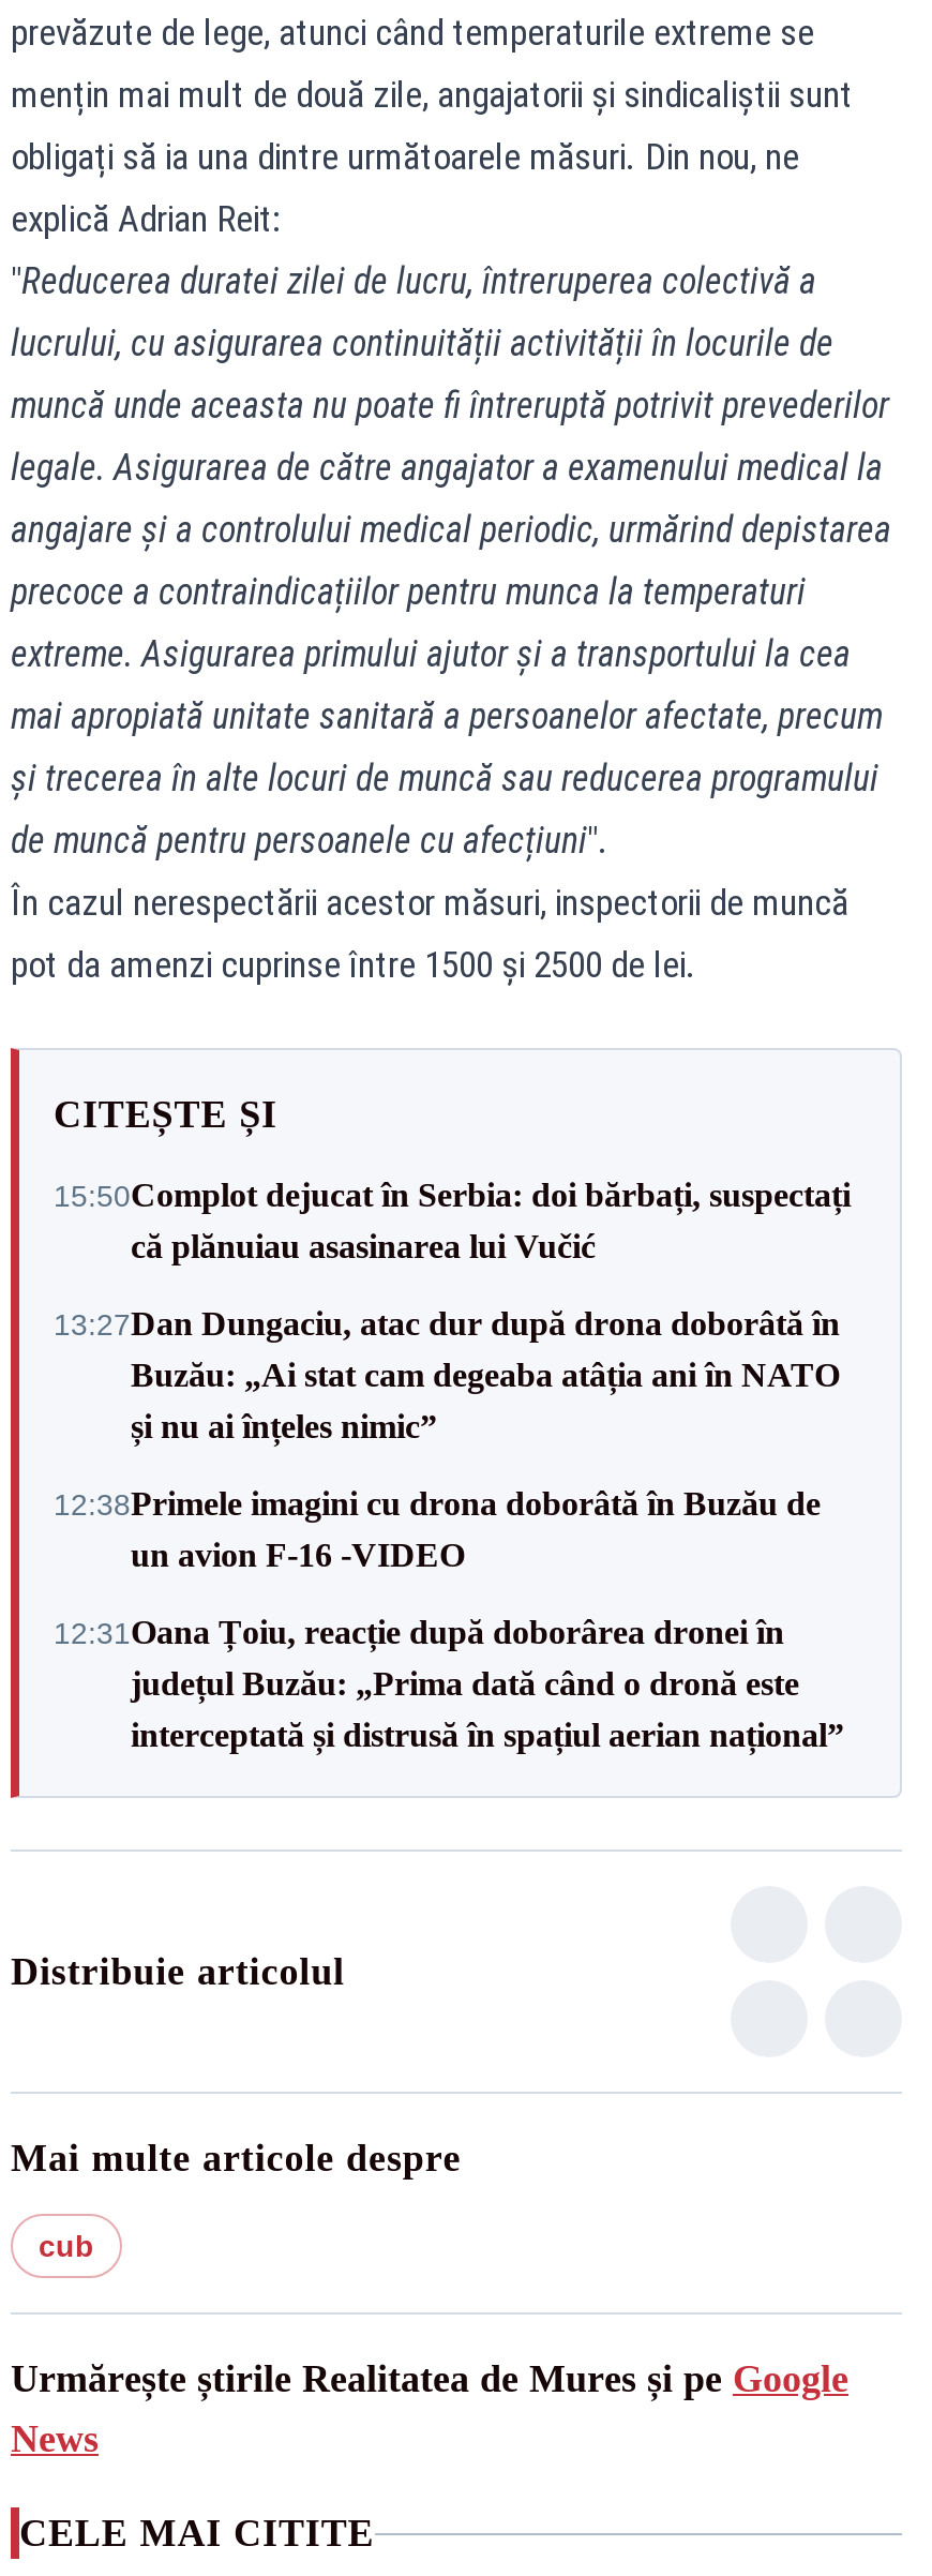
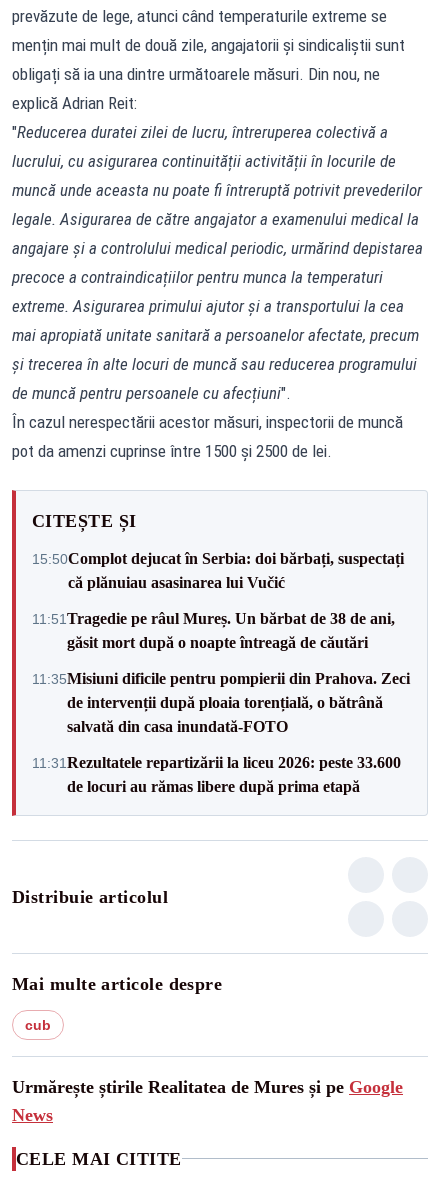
- 13:27Dan Dungaciu, atac dur după drona doborâtă în
- Buzău: „Ai stat cam degeaba atâția ani în NATO
- și nu ai înțeles nimic”
+ 11:51 Tragedie pe râul Mureș. Un bărbat de 38 de ani,
+ găsit mort după o noapte întreagă de căutări

- 12:38Primele imagini cu drona doborâtă în Buzău de
- un avion F-16 -VIDEO
+ 11:35Misiuni dificile pentru pompierii din Prahova. Zeci
+ de intervenții după ploaia torențială, o bătrână
+ salvată din casa inundată-FOTO

- 12:31Oana Țoiu, reacție după doborârea dronei în
- județul Buzău: „Prima dată când o dronă este
- interceptată și distrusă în spațiul aerian național”
+ 11:31 Rezultatele repartizării la liceu 2026: peste 33.600
+ de locuri au rămas libere după prima etapă
